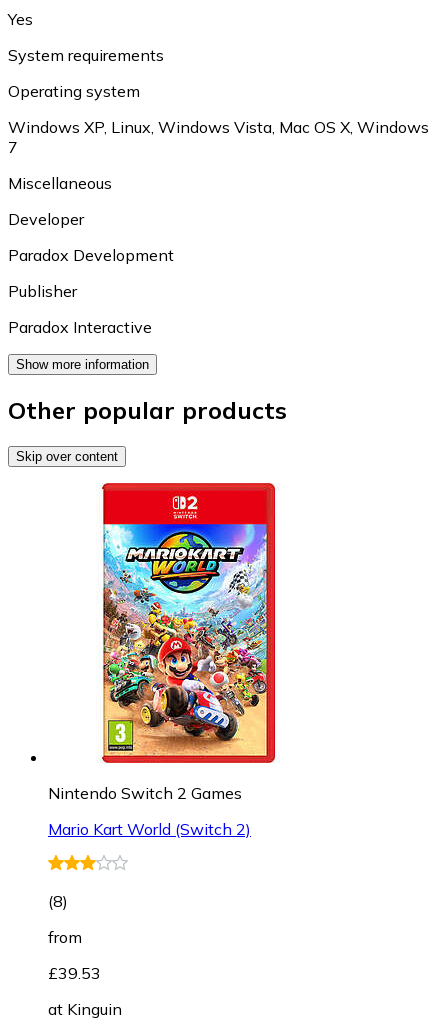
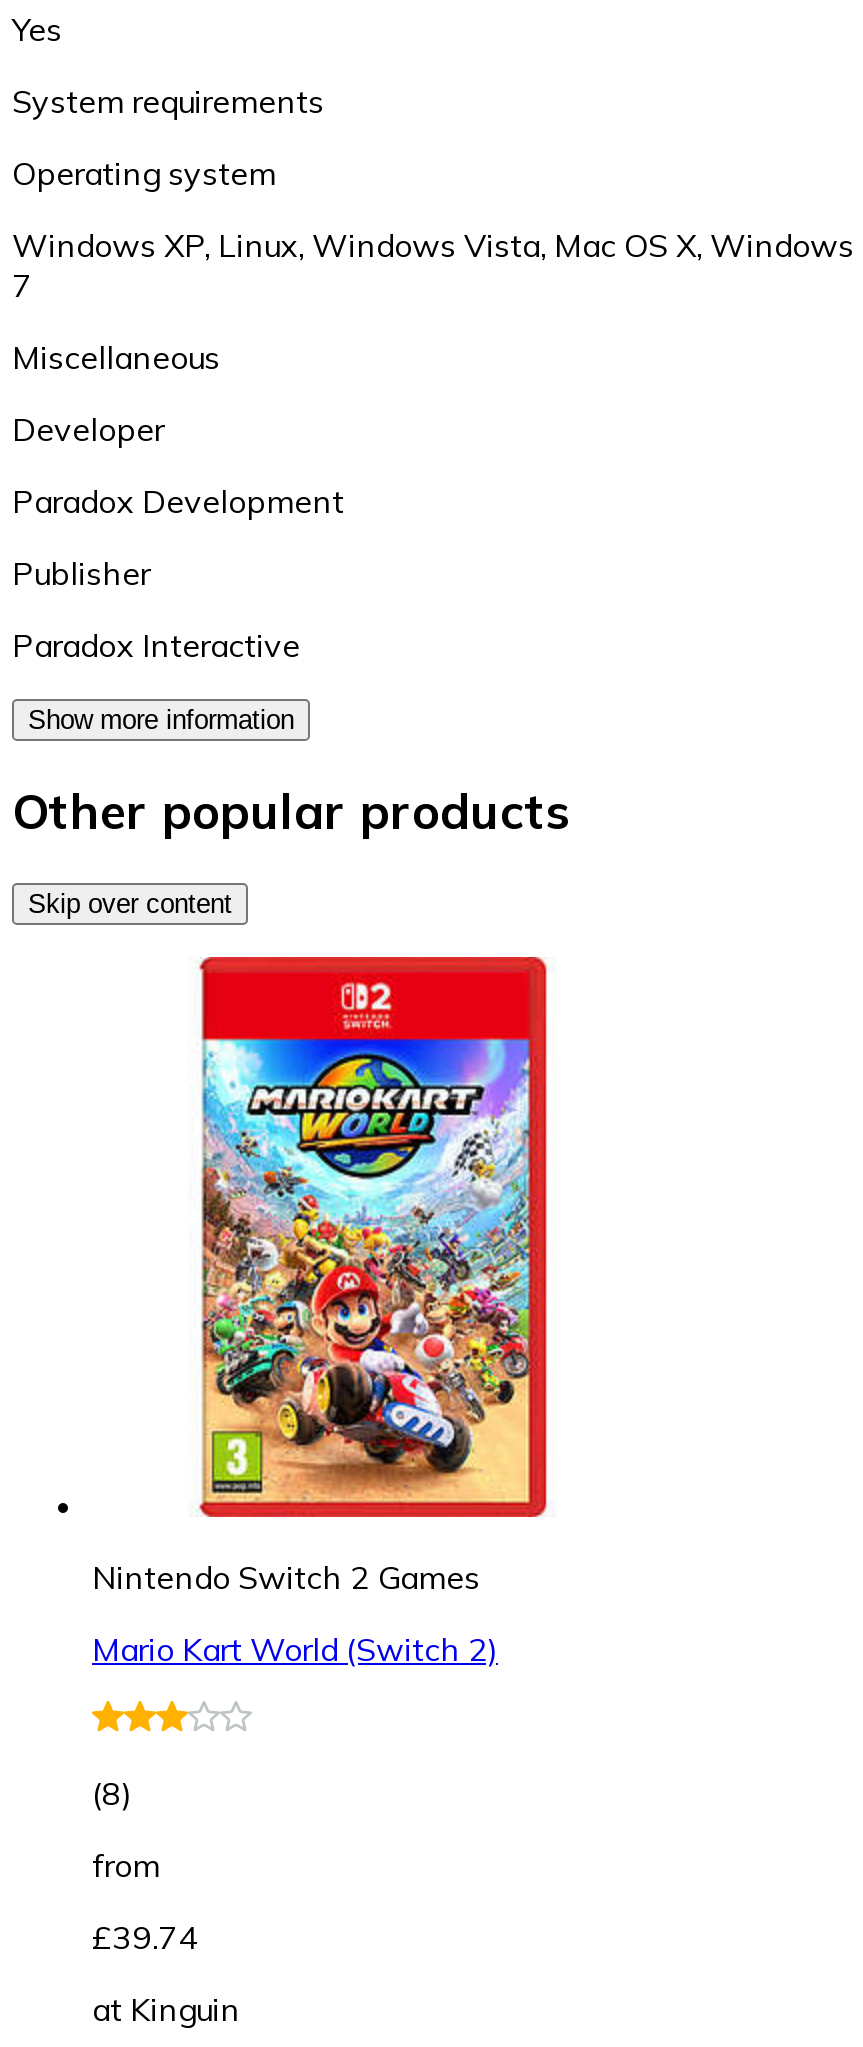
- £39.53
+ £39.74
